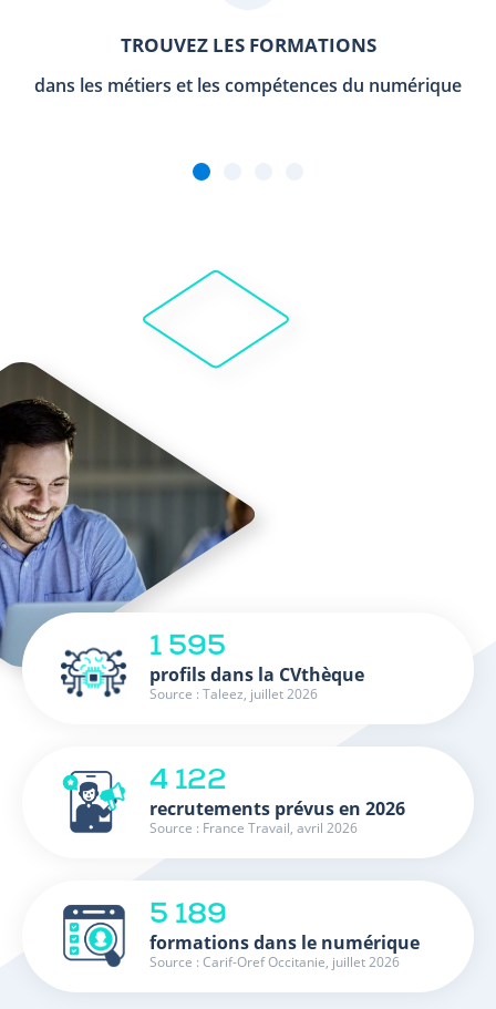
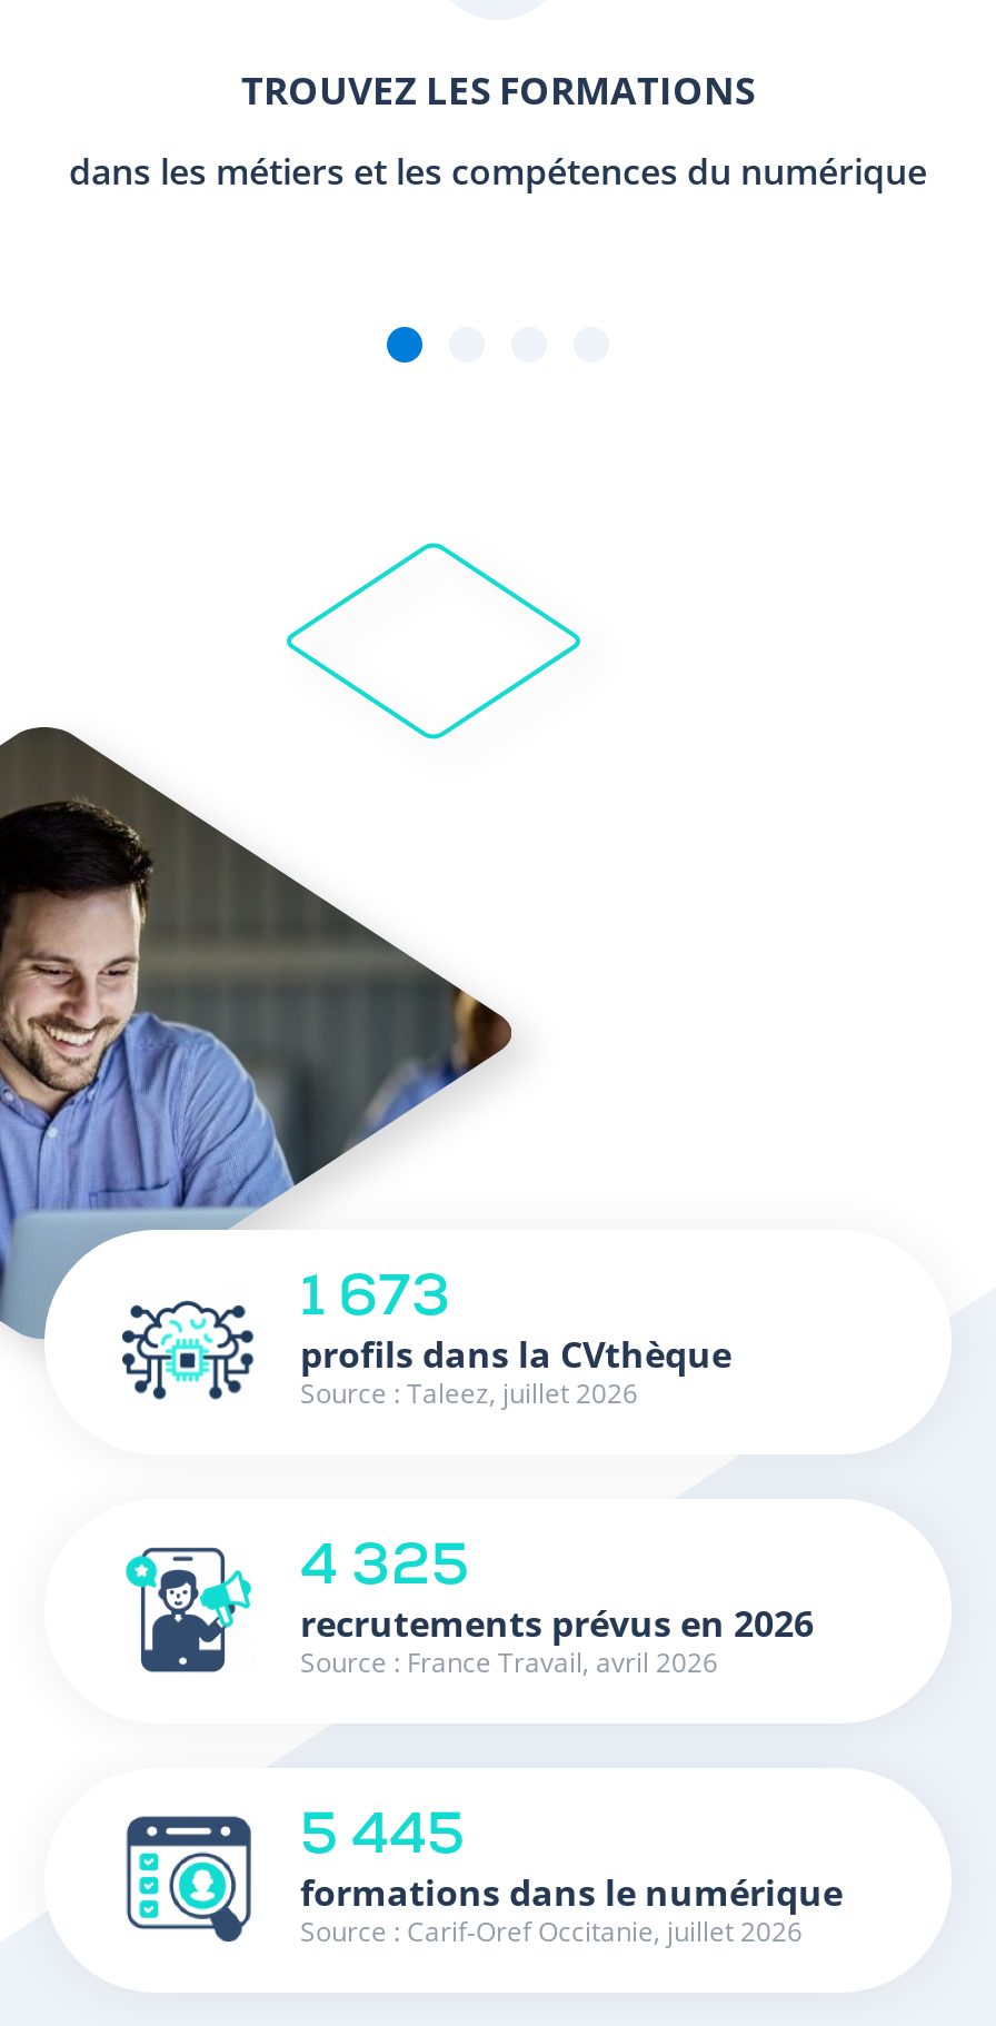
- 1 595
+ 1 673

- 4 122
+ 4 325

- 5 189
+ 5 445
